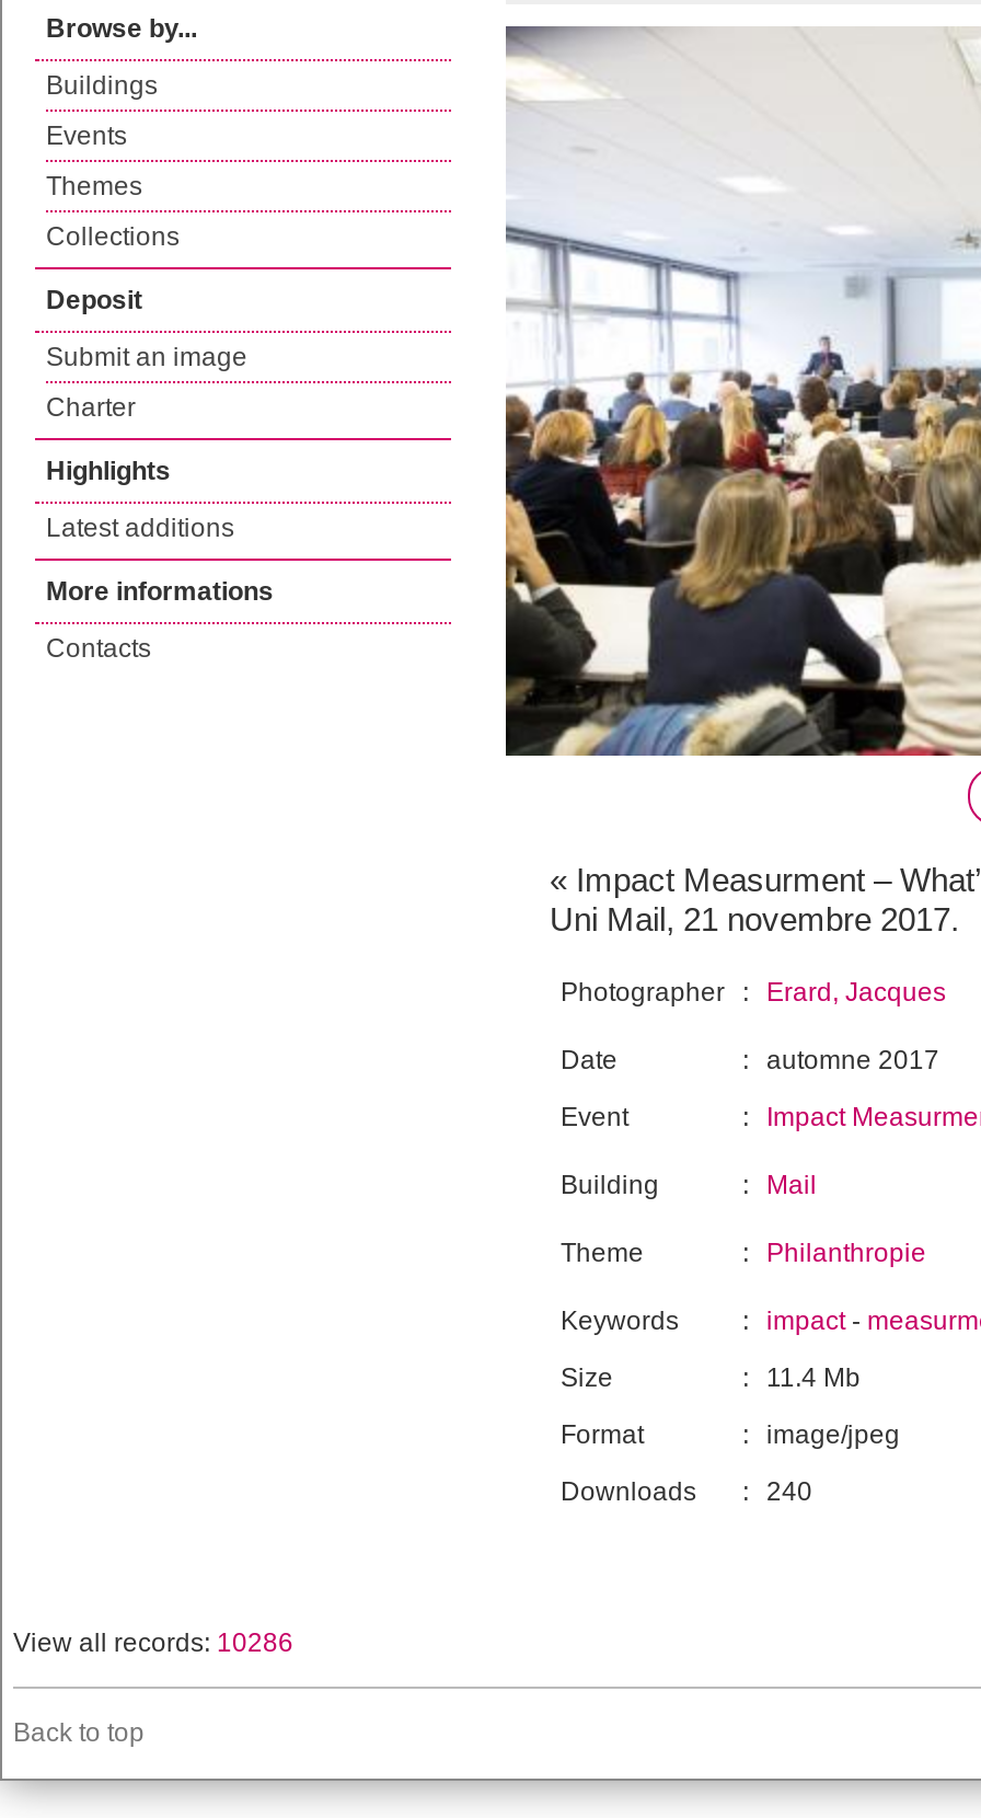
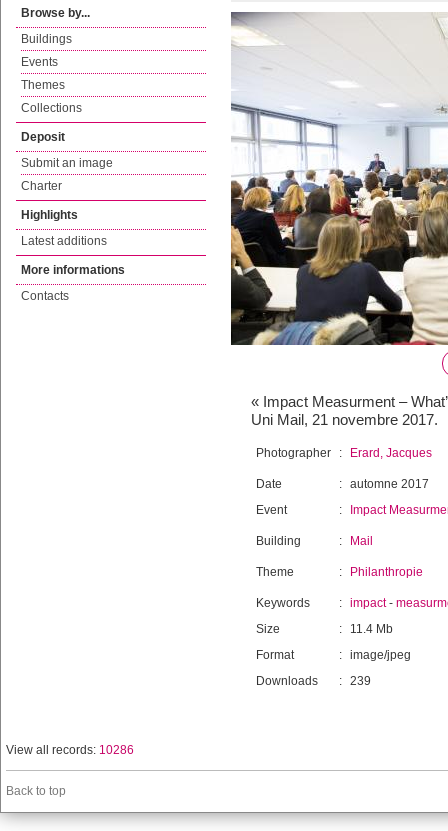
- Downloads : 240
+ Downloads : 239
